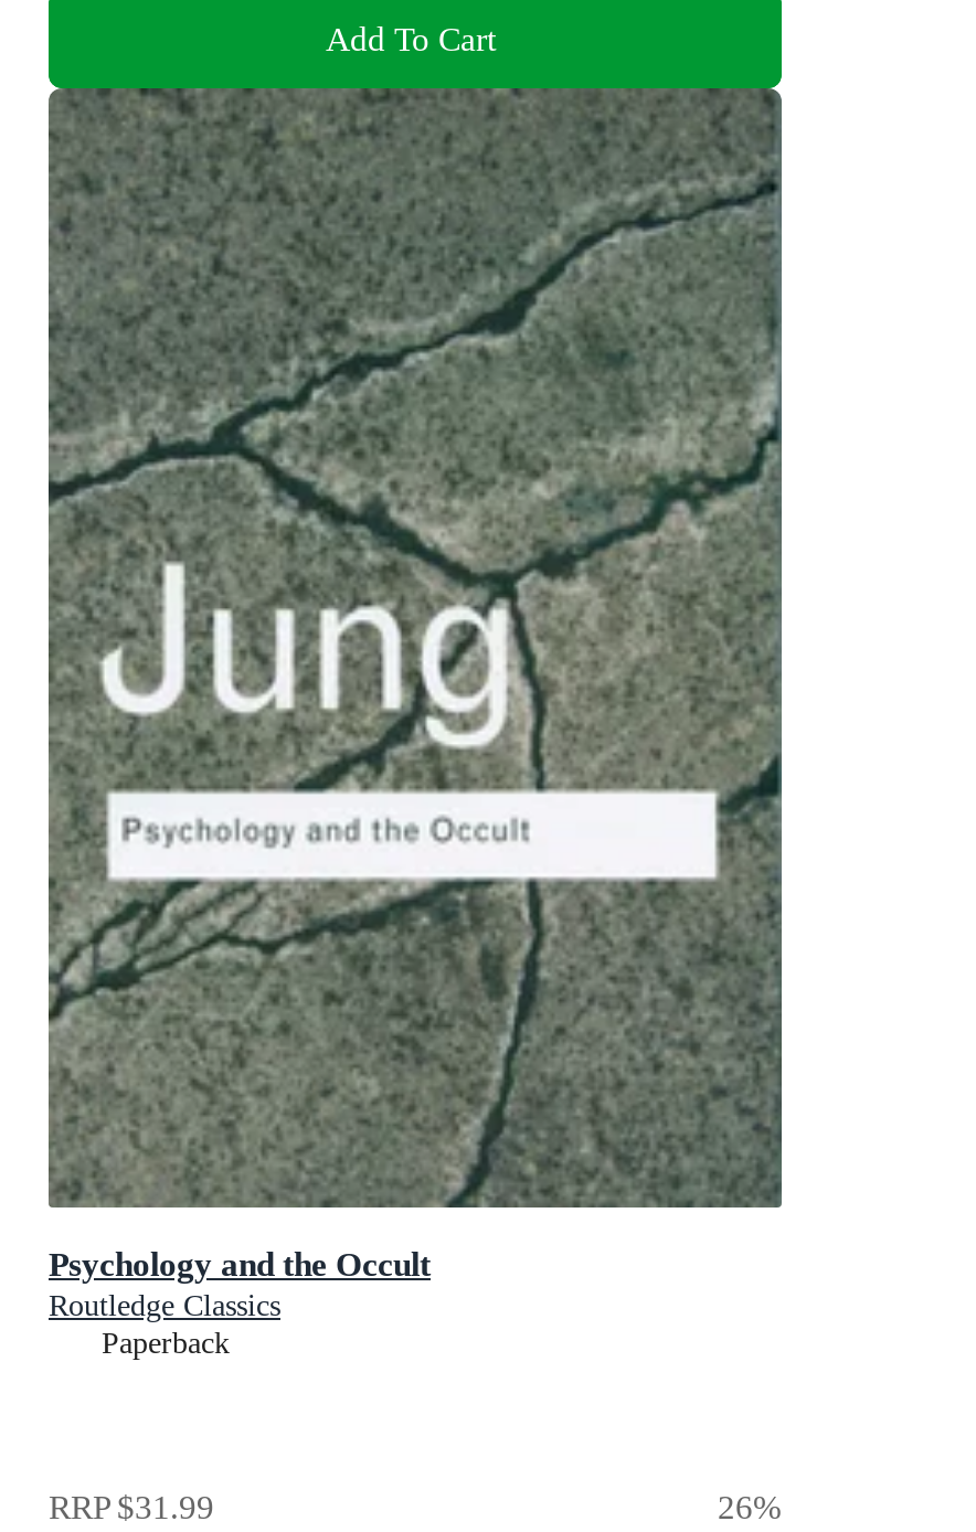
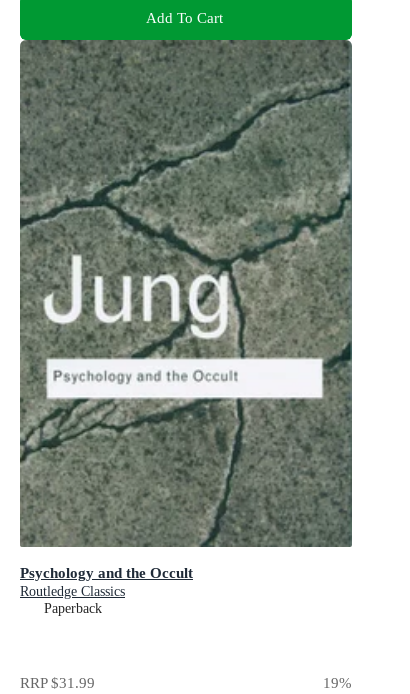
- 26%
+ 19%
